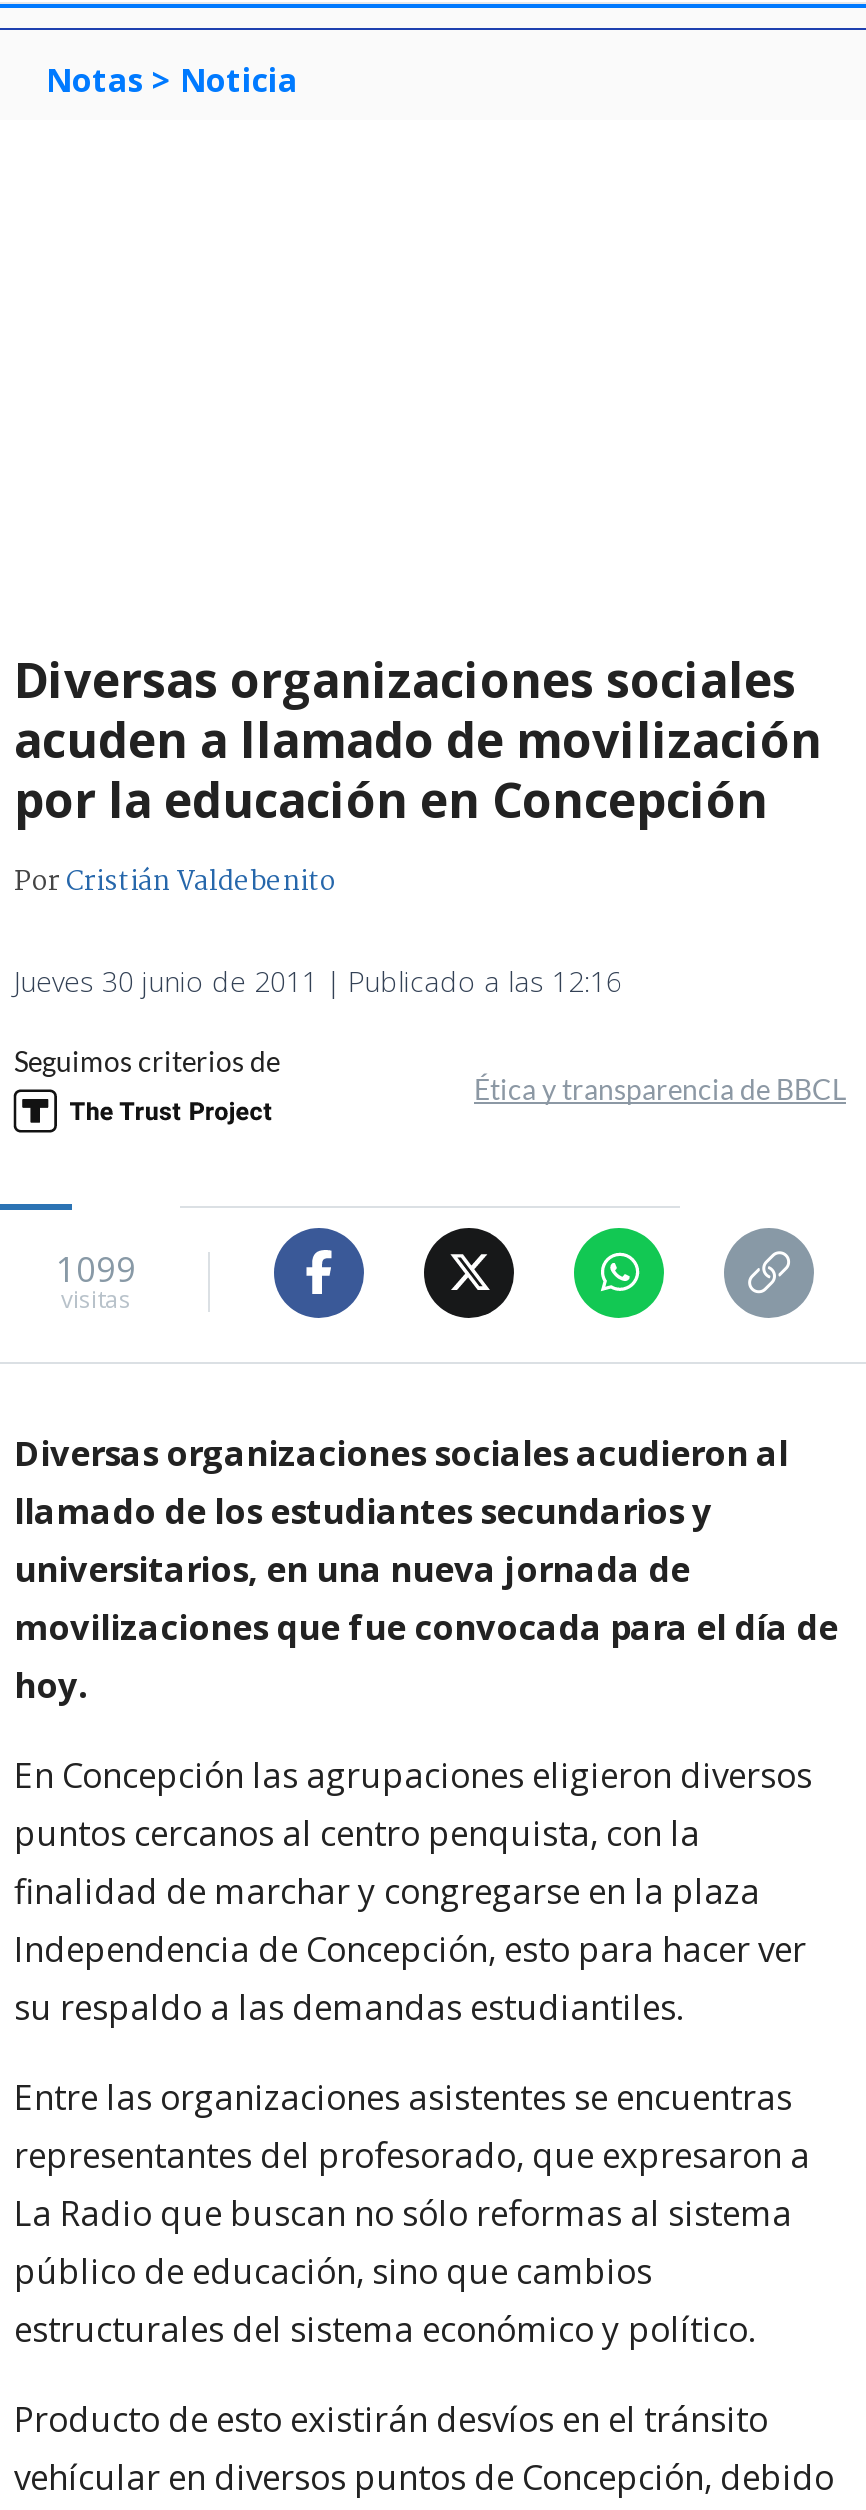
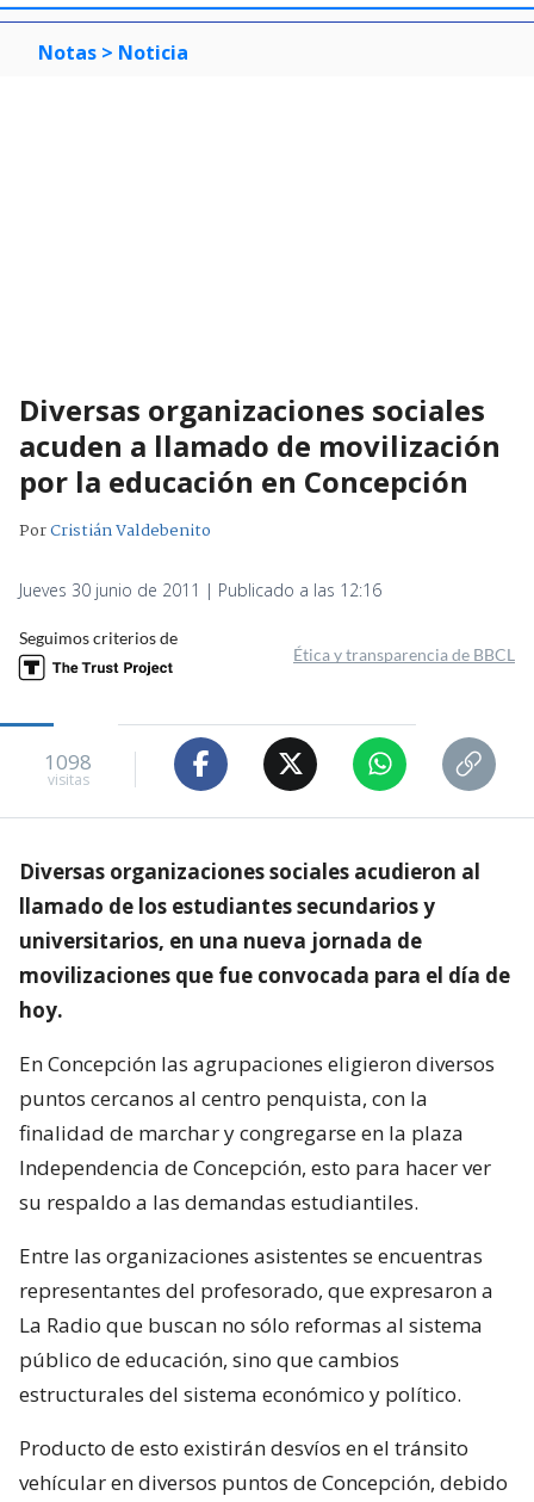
- 1099
+ 1098
